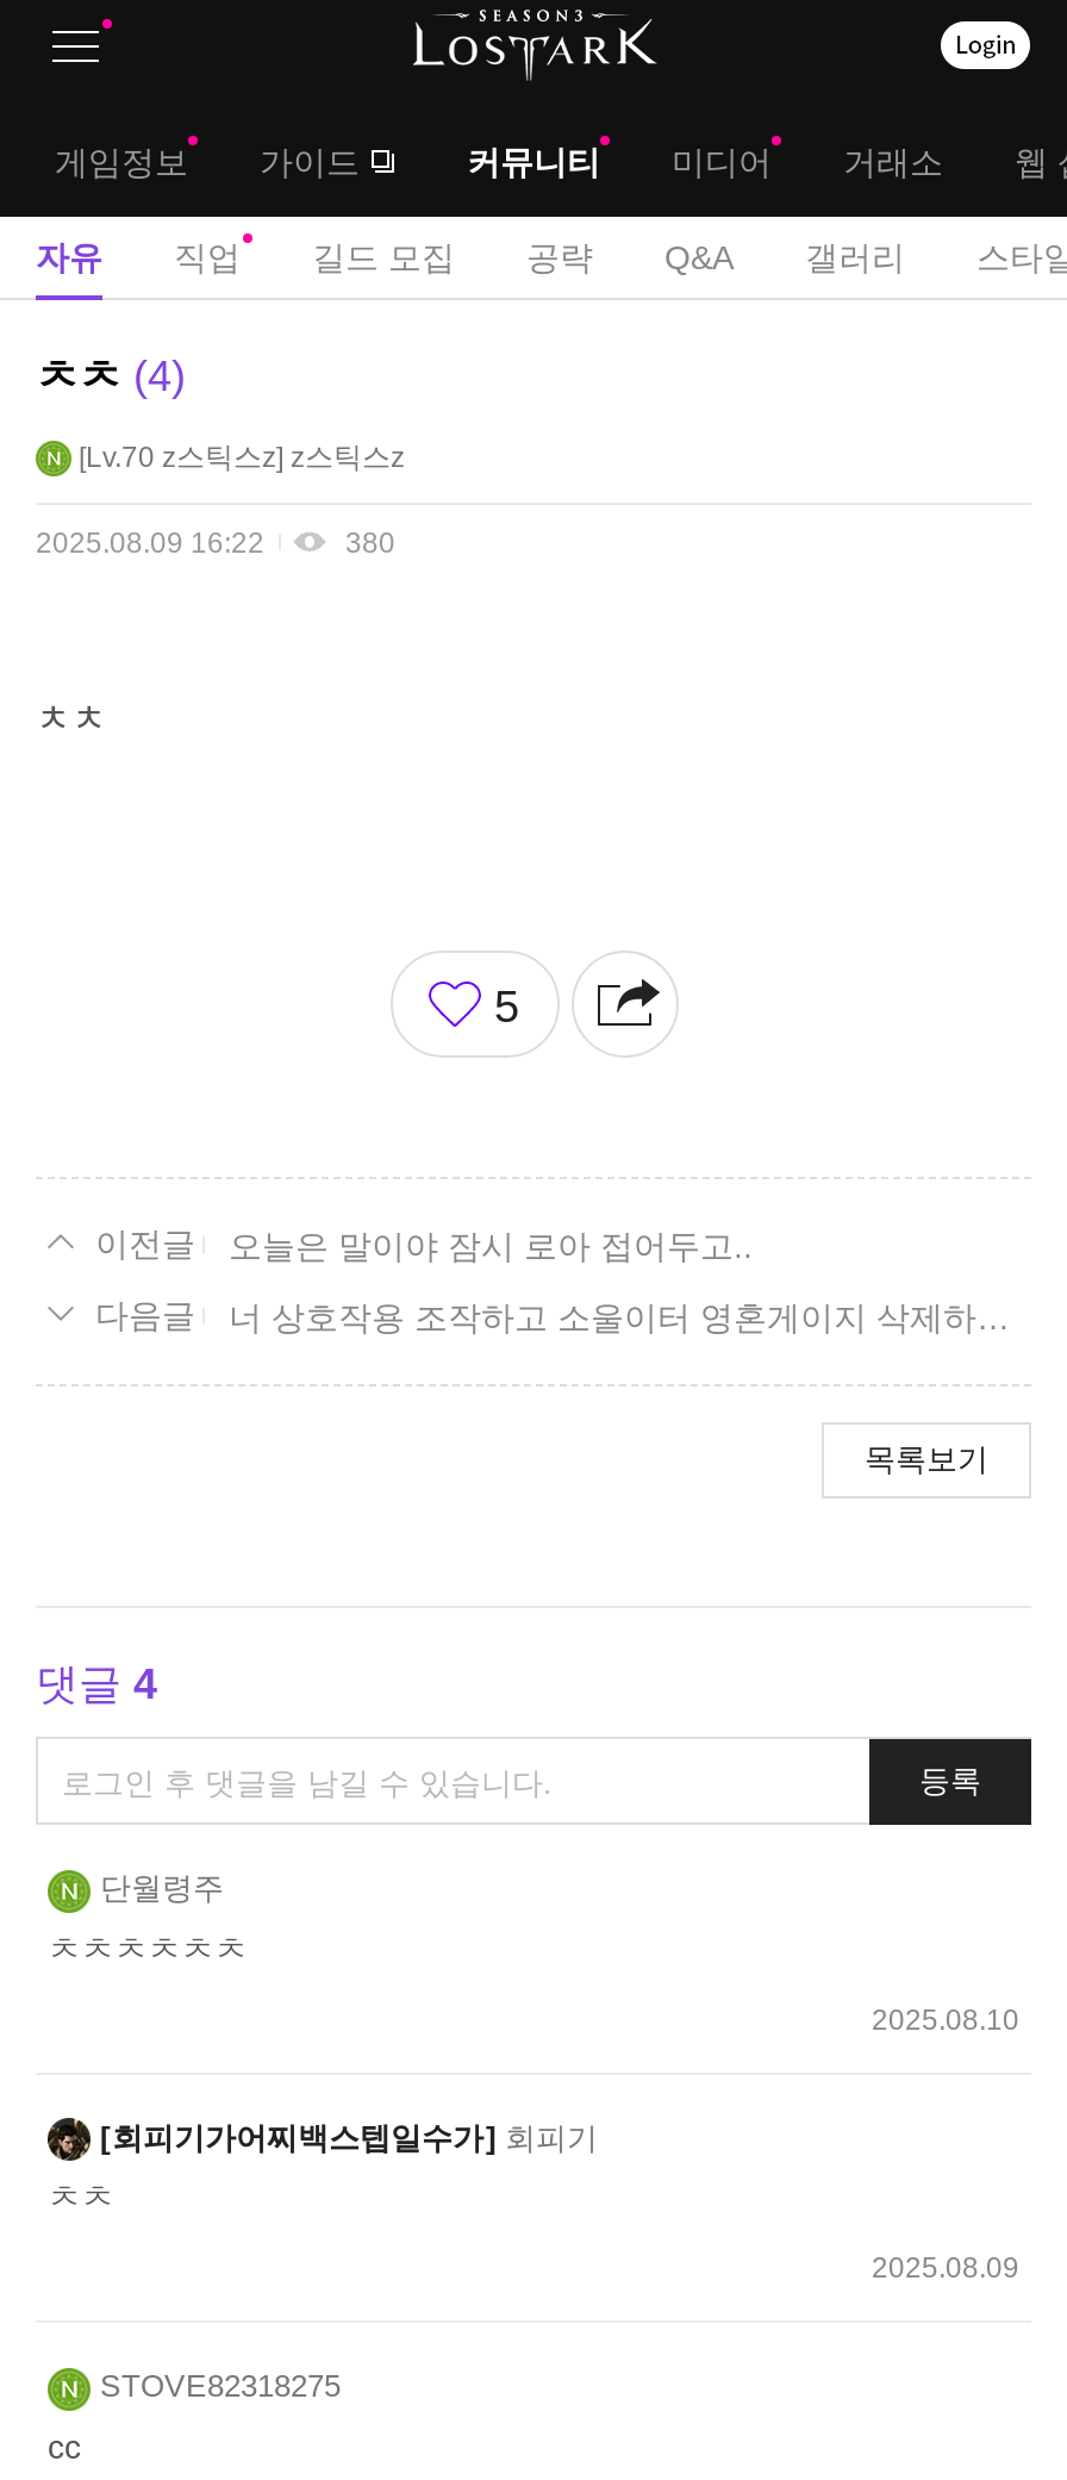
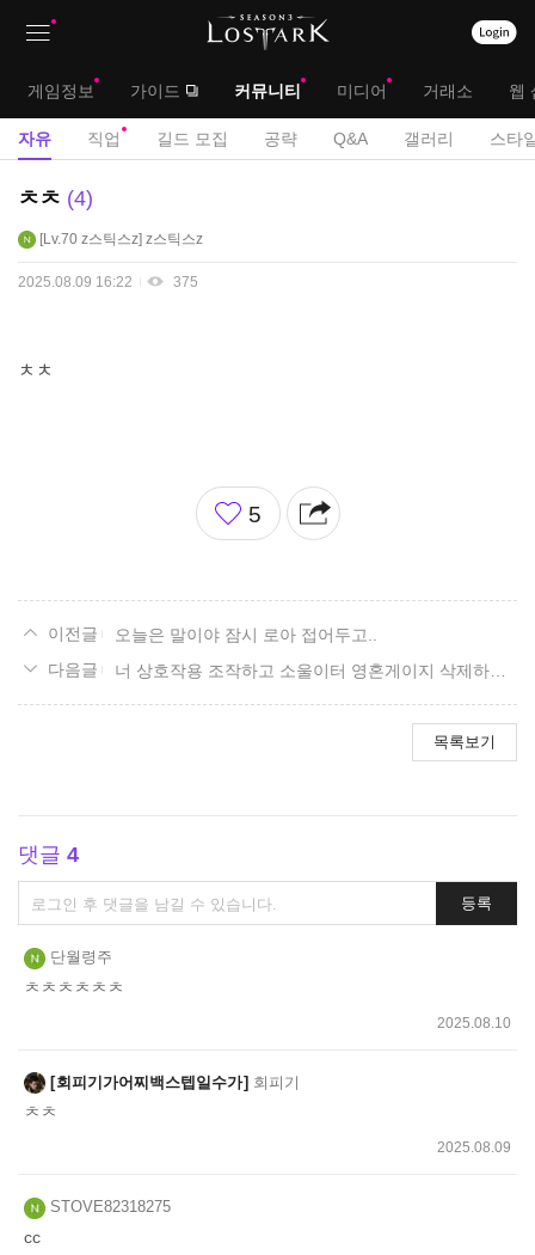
- 380
+ 375
